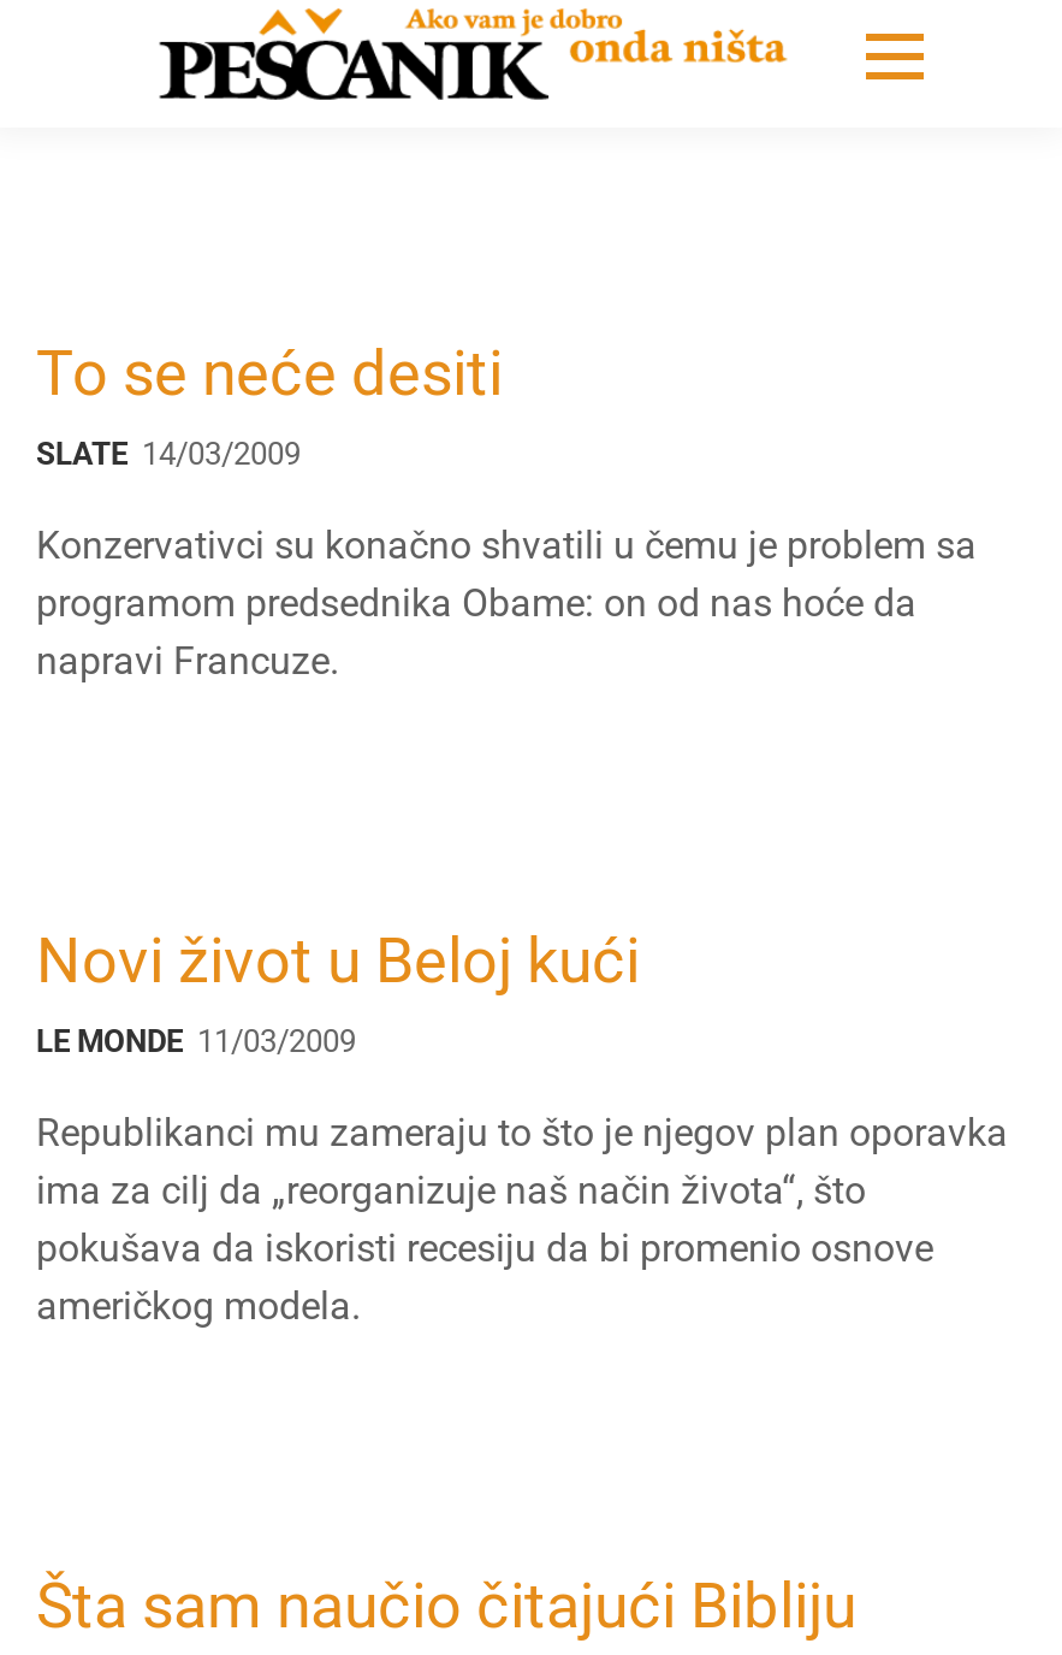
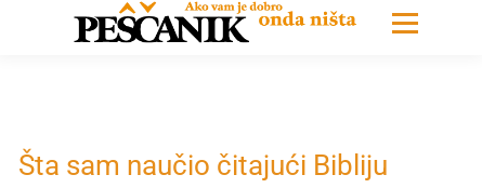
- To se neće desiti
- SLATE 14/03/2009
- Konzervativci su konačno shvatili u čemu je problem sa
- programom predsednika Obame: on od nas hoće da
- napravi Francuze.

- Novi život u Beloj kući
- LE MONDE 11/03/2009
- Republikanci mu zameraju to što je njegov plan oporavka
- ima za cilj da „reorganizuje naš način života“, što
- pokušava da iskoristi recesiju da bi promenio osnove
- američkog modela.
